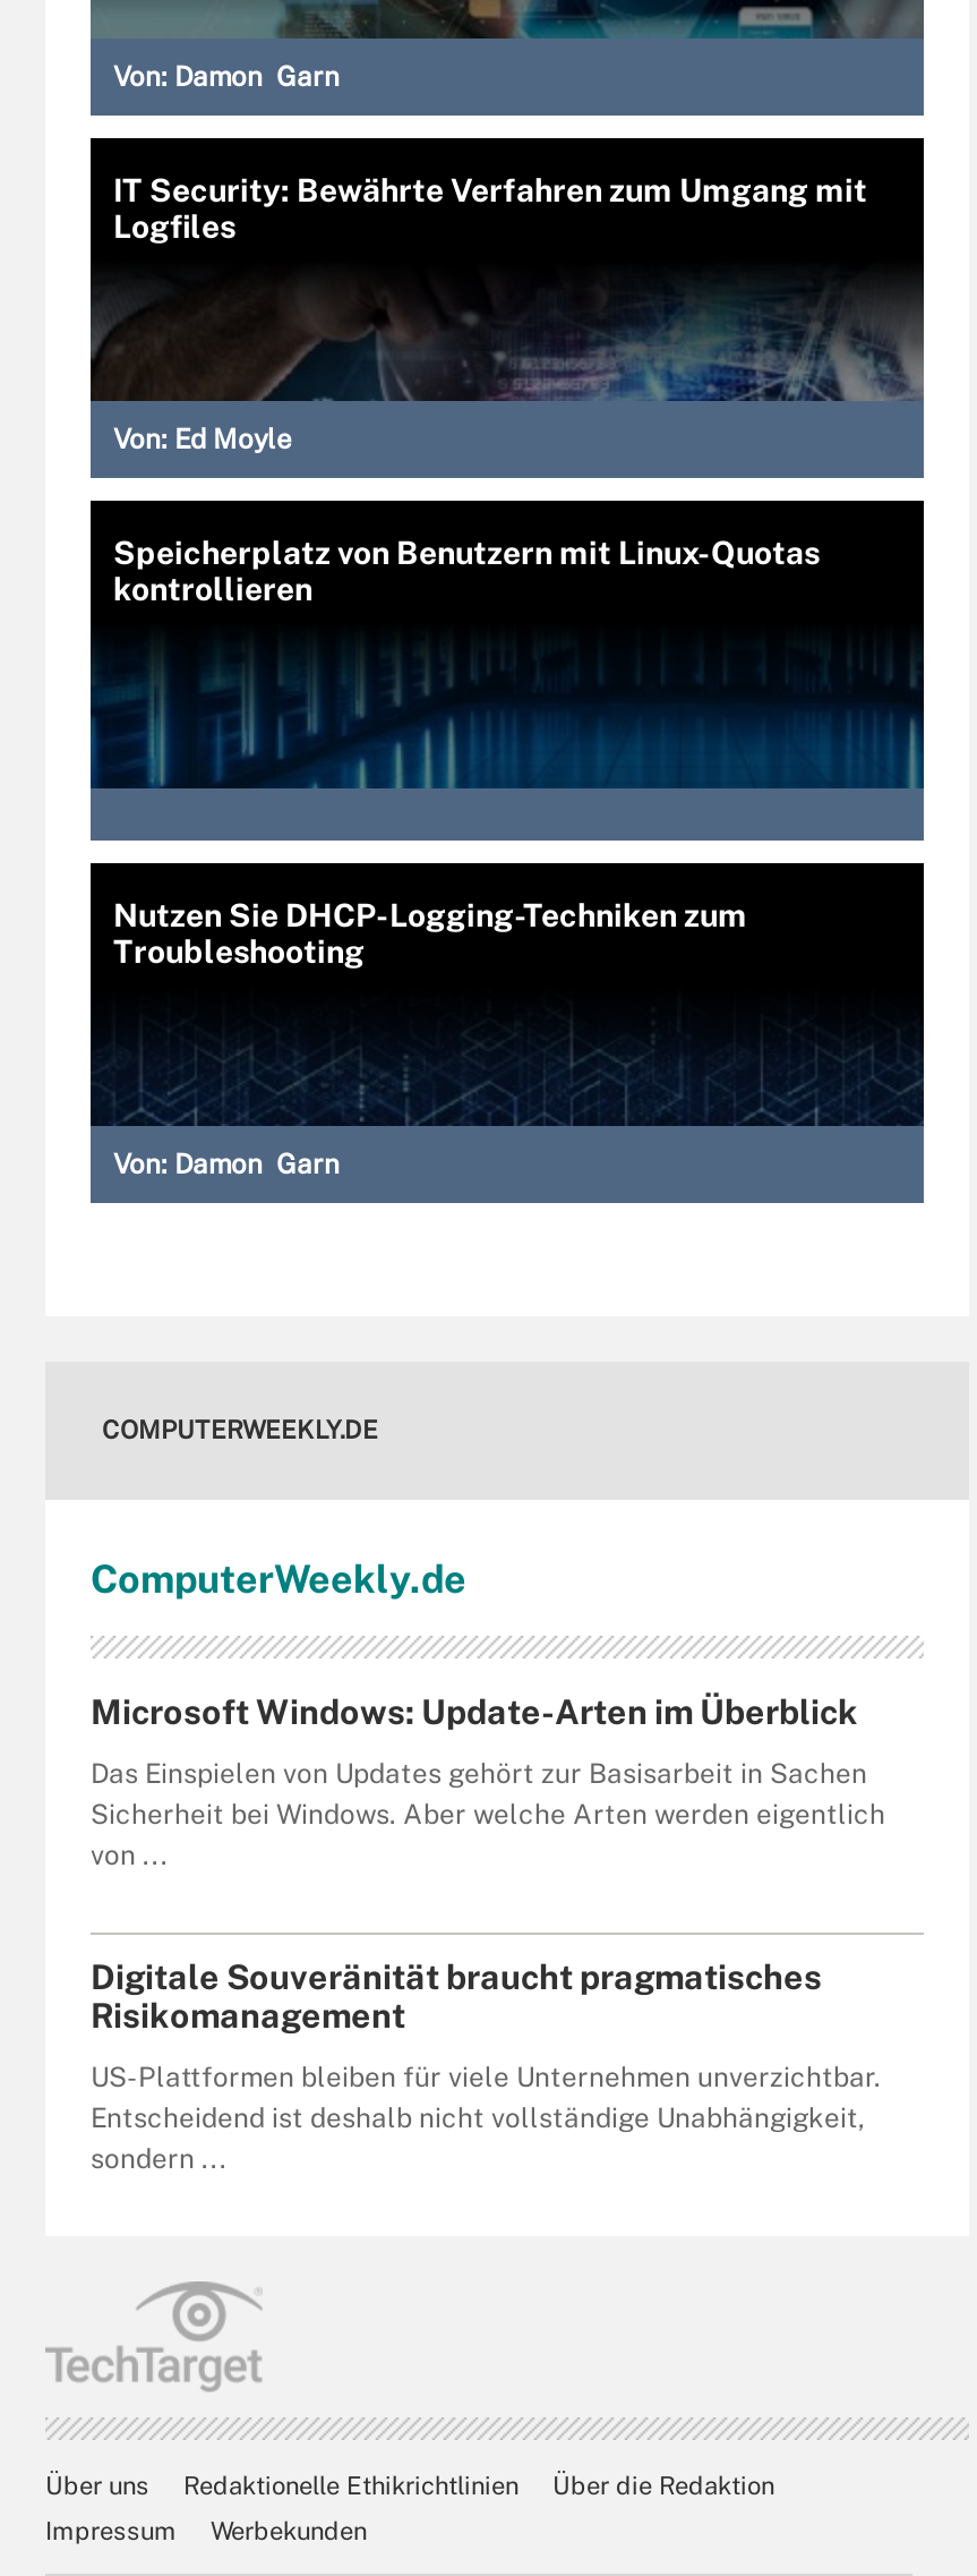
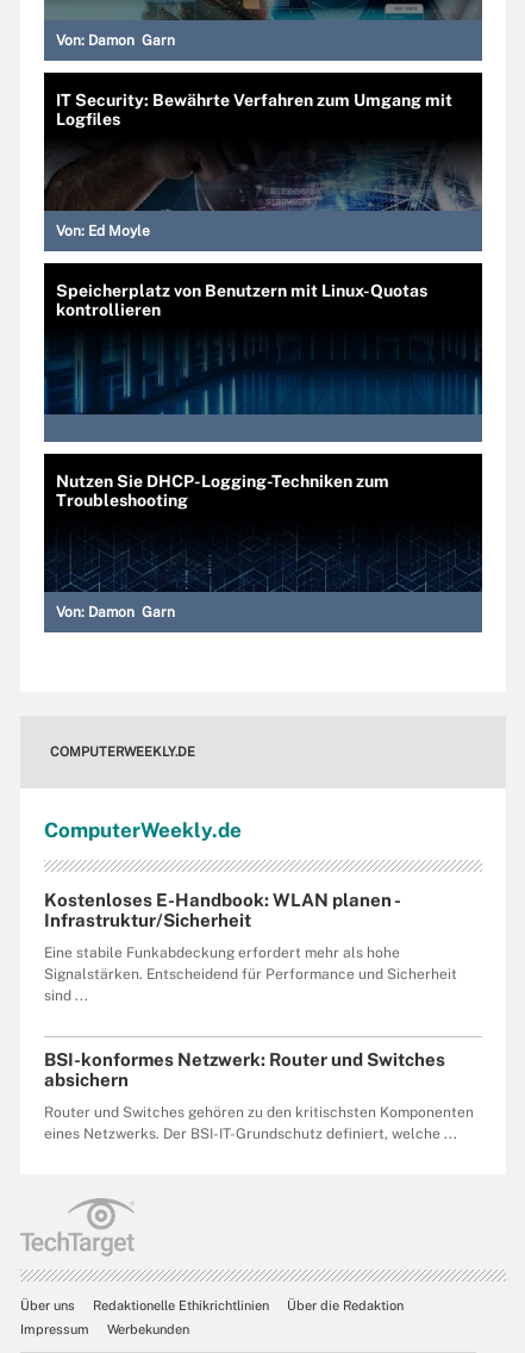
- Microsoft Windows: Update-Arten im Überblick
+ Kostenloses E-Handbook: WLAN planen -
+ Infrastruktur/Sicherheit

- Das Einspielen von Updates gehört zur Basisarbeit in Sachen
- Sicherheit bei Windows. Aber welche Arten werden eigentlich
- von ...
+ Eine stabile Funkabdeckung erfordert mehr als hohe
+ Signalstärken. Entscheidend für Performance und Sicherheit
+ sind ...

- Digitale Souveränität braucht pragmatisches
- Risikomanagement
+ BSI-konformes Netzwerk: Router und Switches
+ absichern

- US-Plattformen bleiben für viele Unternehmen unverzichtbar.
- Entscheidend ist deshalb nicht vollständige Unabhängigkeit,
- sondern ...
+ Router und Switches gehören zu den kritischsten Komponenten
+ eines Netzwerks. Der BSI-IT-Grundschutz definiert, welche ...
